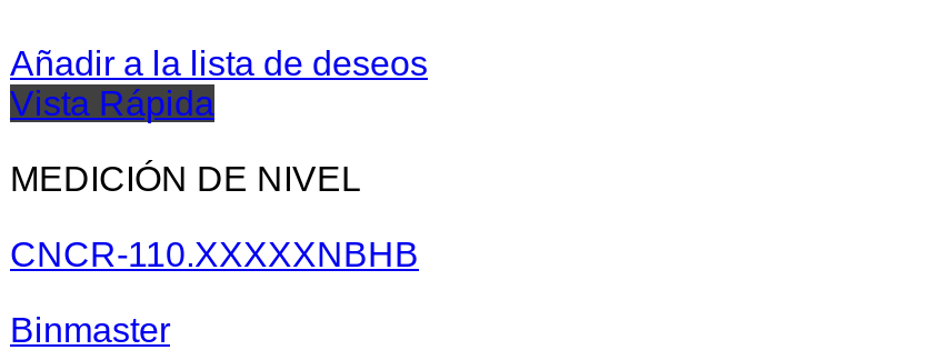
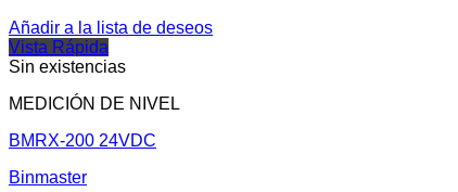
+ Sin existencias

- CNCR-110.XXXXXNBHB
+ BMRX-200 24VDC
